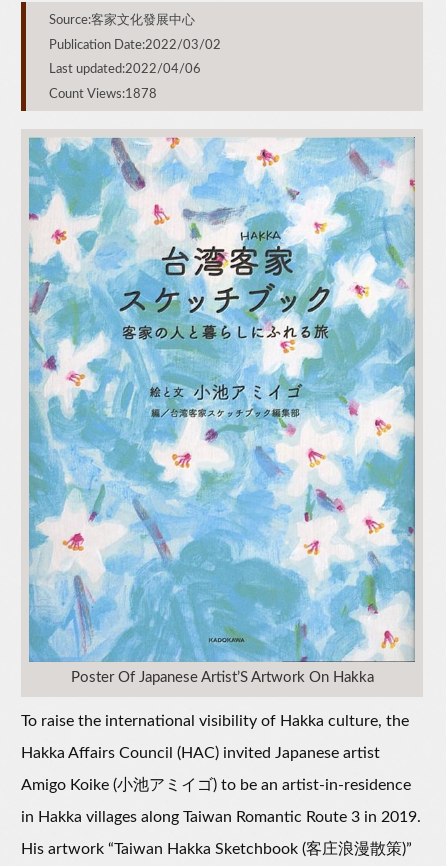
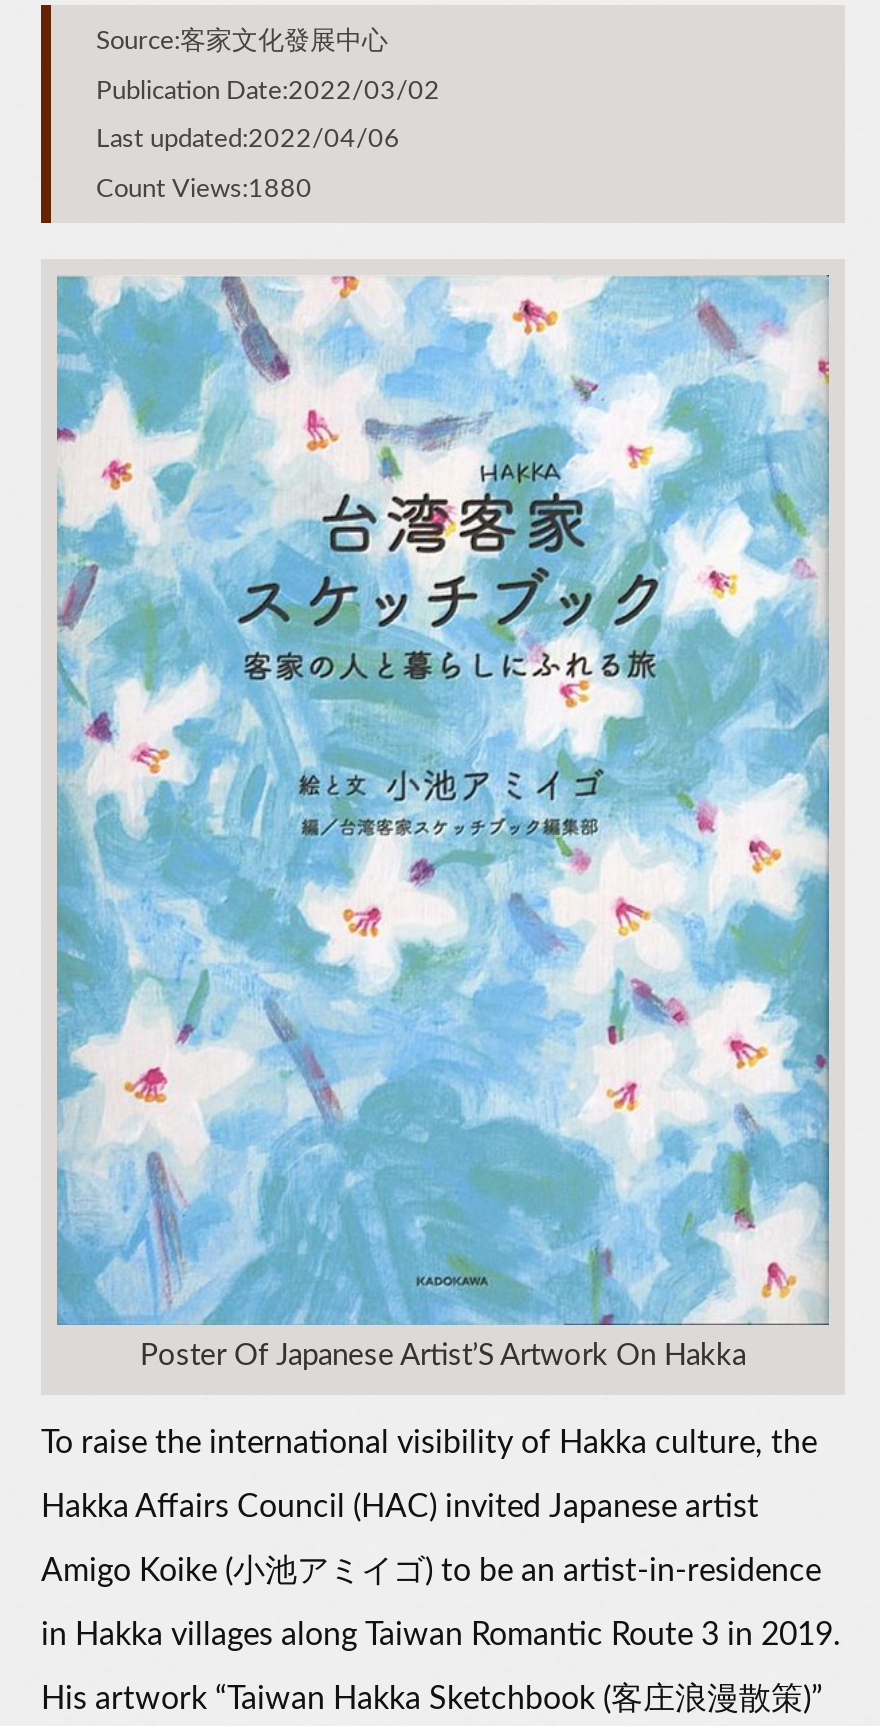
- Count Views:1878
+ Count Views:1880
